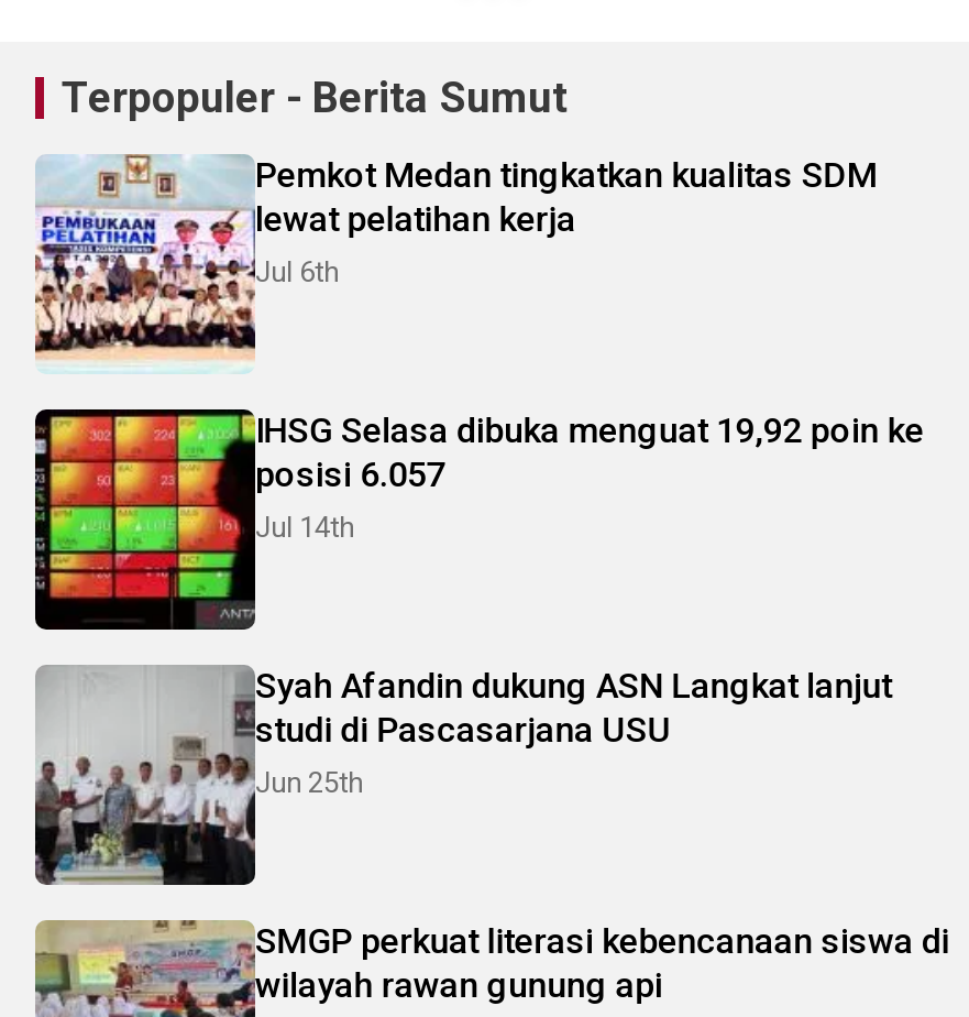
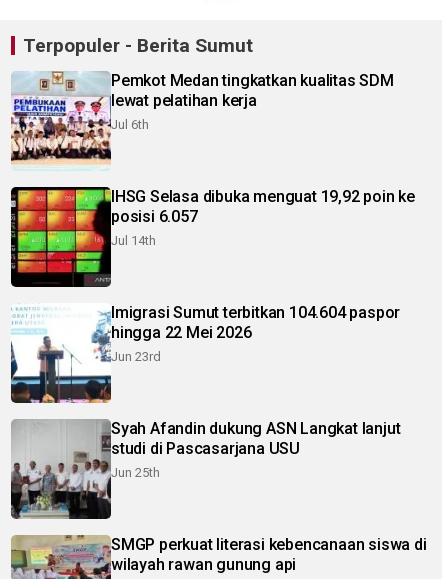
+ [image]
+ Imigrasi Sumut terbitkan 104.604 paspor
+ hingga 22 Mei 2026
+ Jun 23rd
